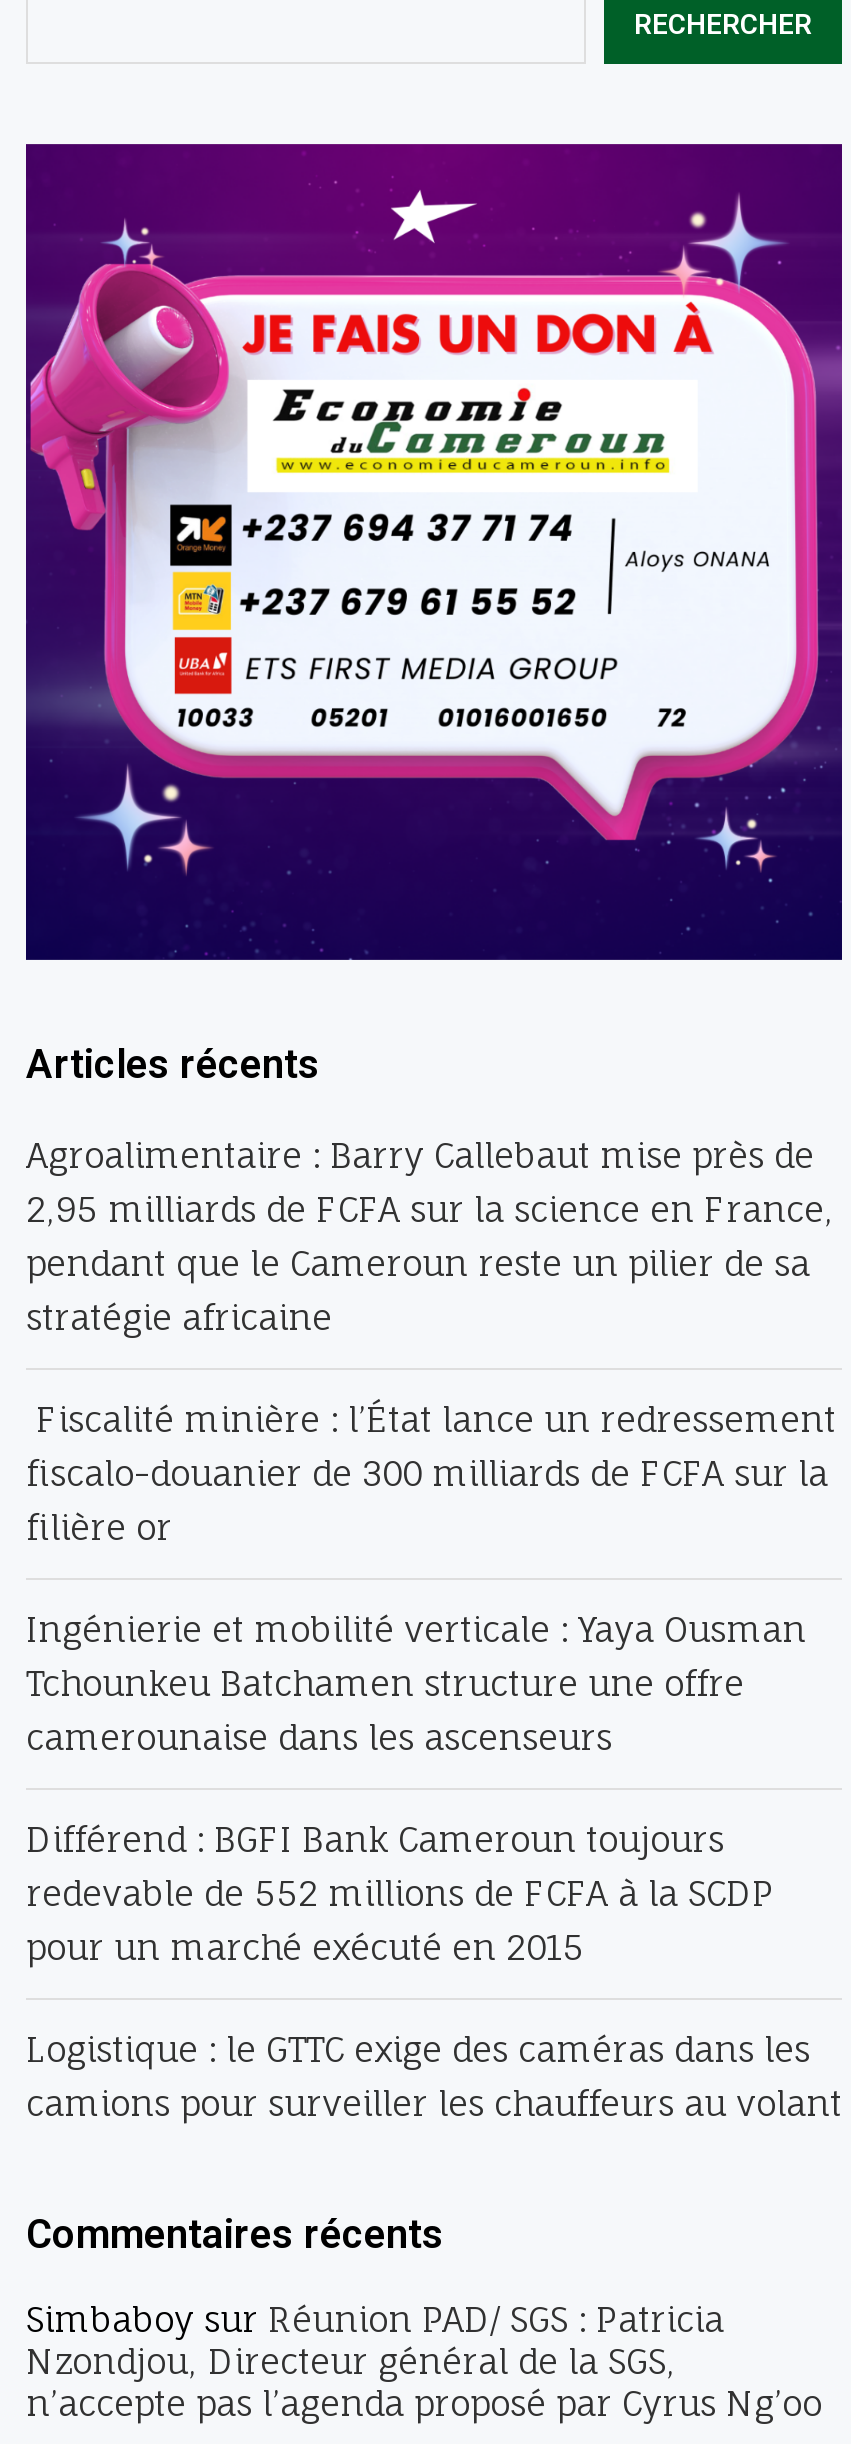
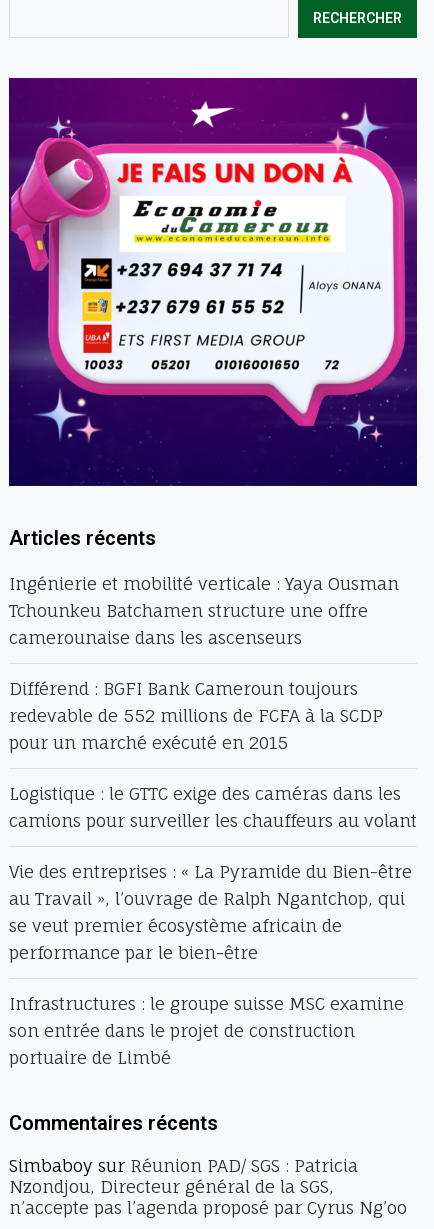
- Agroalimentaire : Barry Callebaut mise près de
- 2,95 milliards de FCFA sur la science en France,
- pendant que le Cameroun reste un pilier de sa
- stratégie africaine
- Fiscalité minière : l’État lance un redressement
- fiscalo-douanier de 300 milliards de FCFA sur la
- filière or

moved up: Ingénierie et mobilité verticale : Yaya Ousman | Tchounkeu Batchamen structure une offre | camerounaise dans les ascenseurs | Différend : BGFI Bank Cameroun toujours | redevable de 552 millions de FCFA à la SCDP | pour un marché exécuté en 2015 | Logistique : le GTTC exige des caméras dans les | camions pour surveiller les chauffeurs au volant

+ Vie des entreprises : « La Pyramide du Bien-être
+ au Travail », l’ouvrage de Ralph Ngantchop, qui
+ se veut premier écosystème africain de
+ performance par le bien-être
+ Infrastructures : le groupe suisse MSC examine
+ son entrée dans le projet de construction
+ portuaire de Limbé
